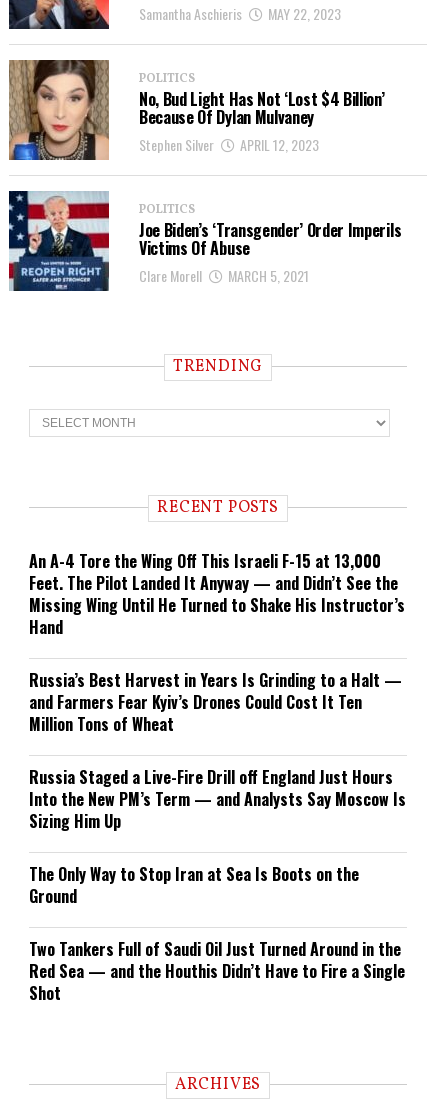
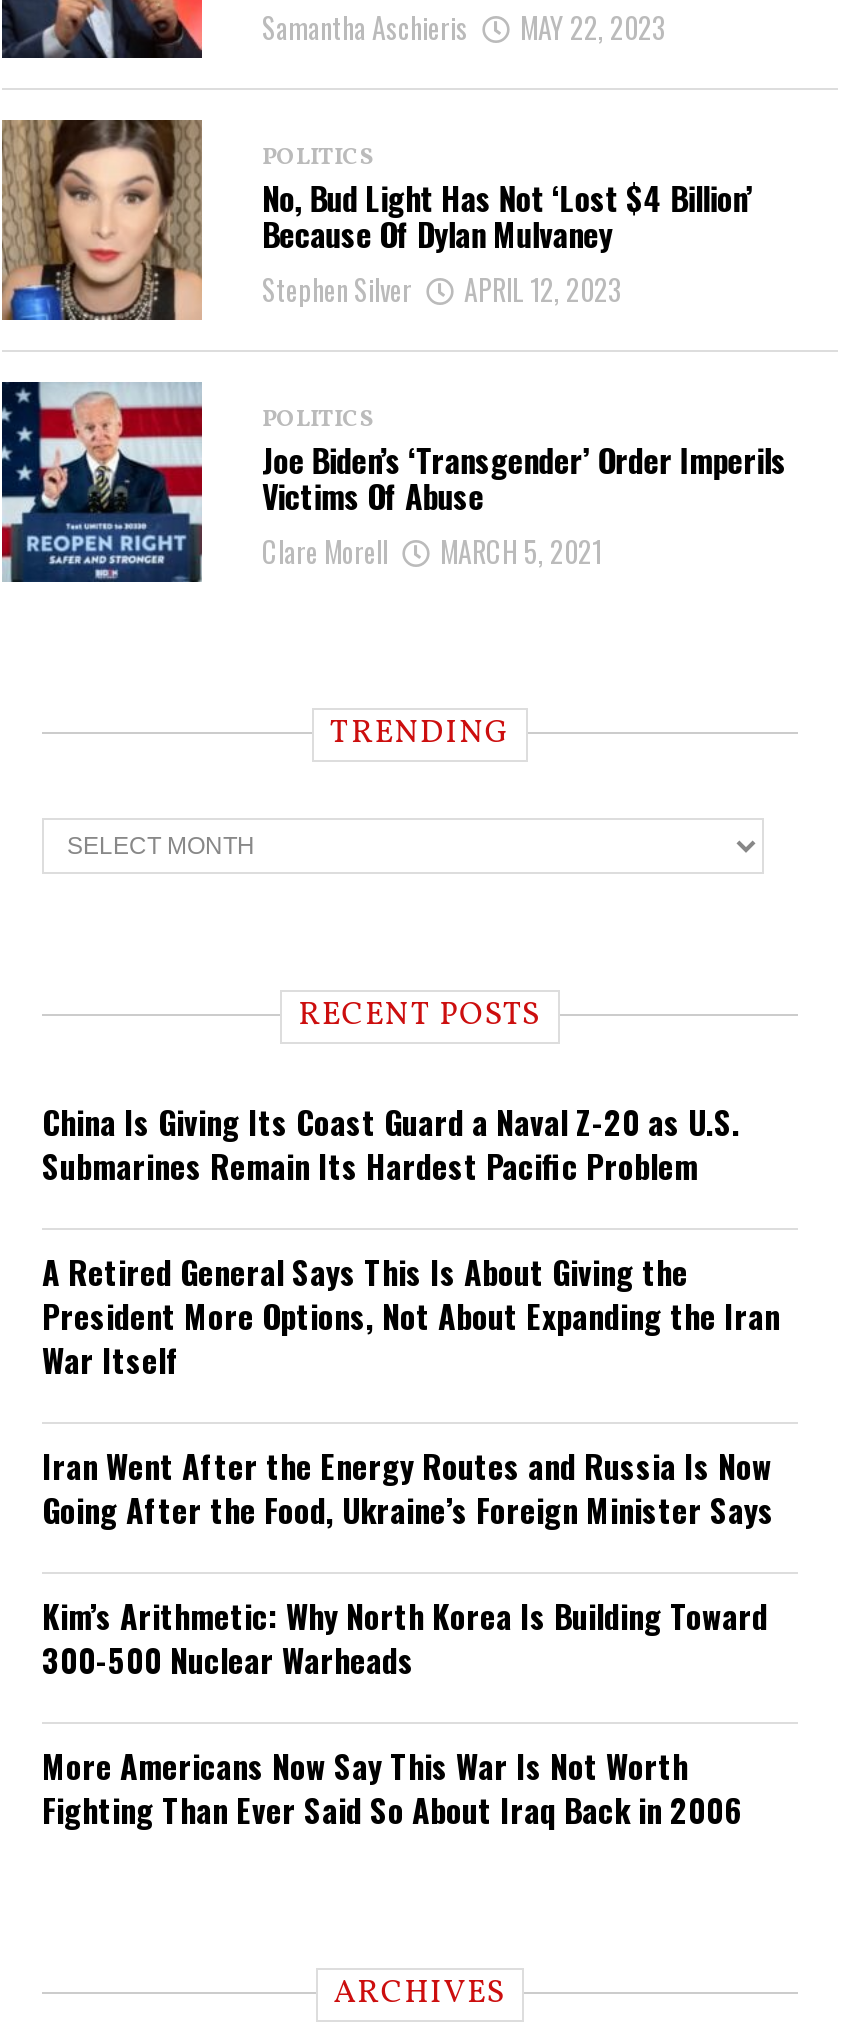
- An A-4 Tore the Wing Off This Israeli F-15 at 13,000
- Feet. The Pilot Landed It Anyway — and Didn’t See the
- Missing Wing Until He Turned to Shake His Instructor’s
- Hand
+ China Is Giving Its Coast Guard a Naval Z-20 as U.S.
+ Submarines Remain Its Hardest Pacific Problem

- Russia’s Best Harvest in Years Is Grinding to a Halt —
- and Farmers Fear Kyiv’s Drones Could Cost It Ten
- Million Tons of Wheat
+ A Retired General Says This Is About Giving the
+ President More Options, Not About Expanding the Iran
+ War Itself

- Russia Staged a Live-Fire Drill off England Just Hours
- Into the New PM’s Term — and Analysts Say Moscow Is
- Sizing Him Up
+ Iran Went After the Energy Routes and Russia Is Now
+ Going After the Food, Ukraine’s Foreign Minister Says

- The Only Way to Stop Iran at Sea Is Boots on the
- Ground
+ Kim’s Arithmetic: Why North Korea Is Building Toward
+ 300-500 Nuclear Warheads

- Two Tankers Full of Saudi Oil Just Turned Around in the
- Red Sea — and the Houthis Didn’t Have to Fire a Single
- Shot
+ More Americans Now Say This War Is Not Worth
+ Fighting Than Ever Said So About Iraq Back in 2006
